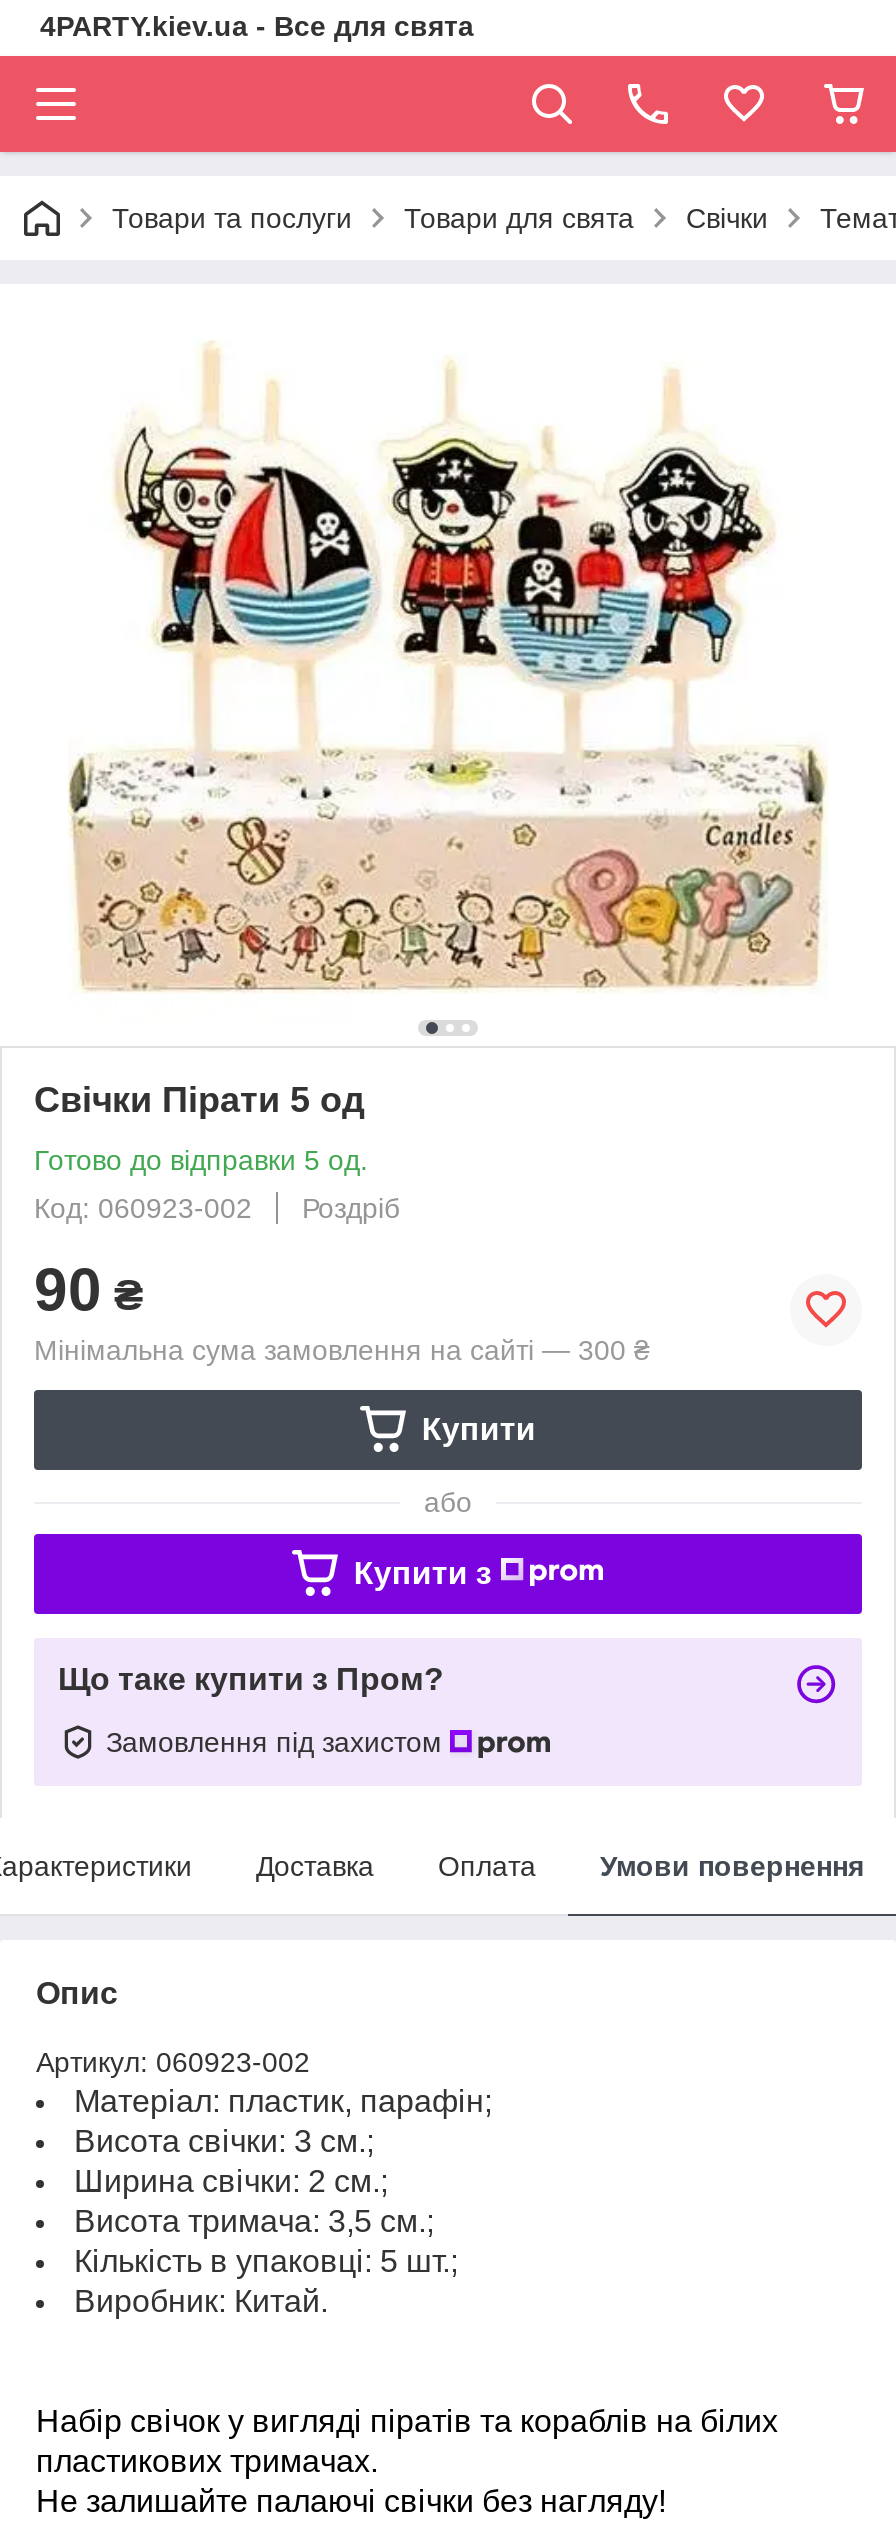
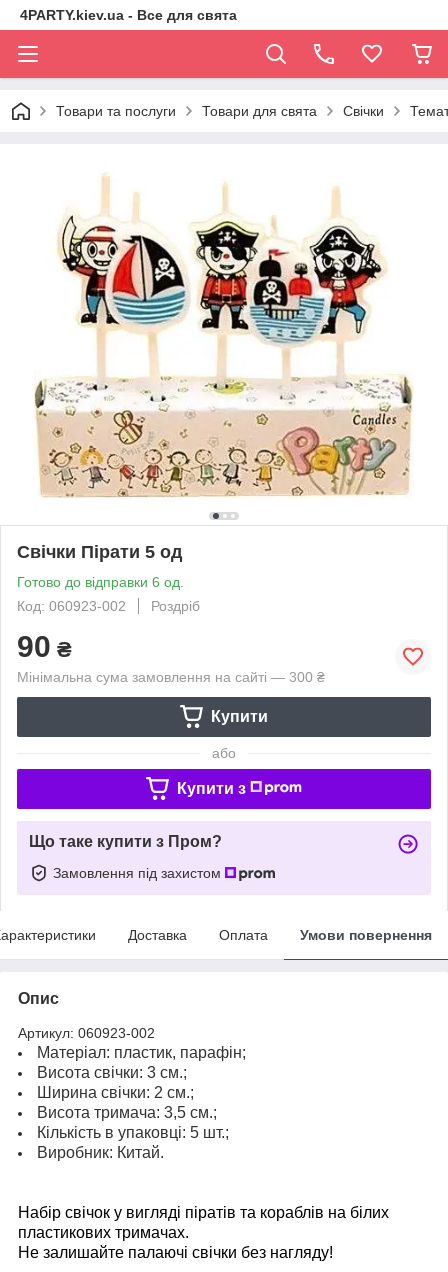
- Готово до відправки 5 од.
+ Готово до відправки 6 од.
